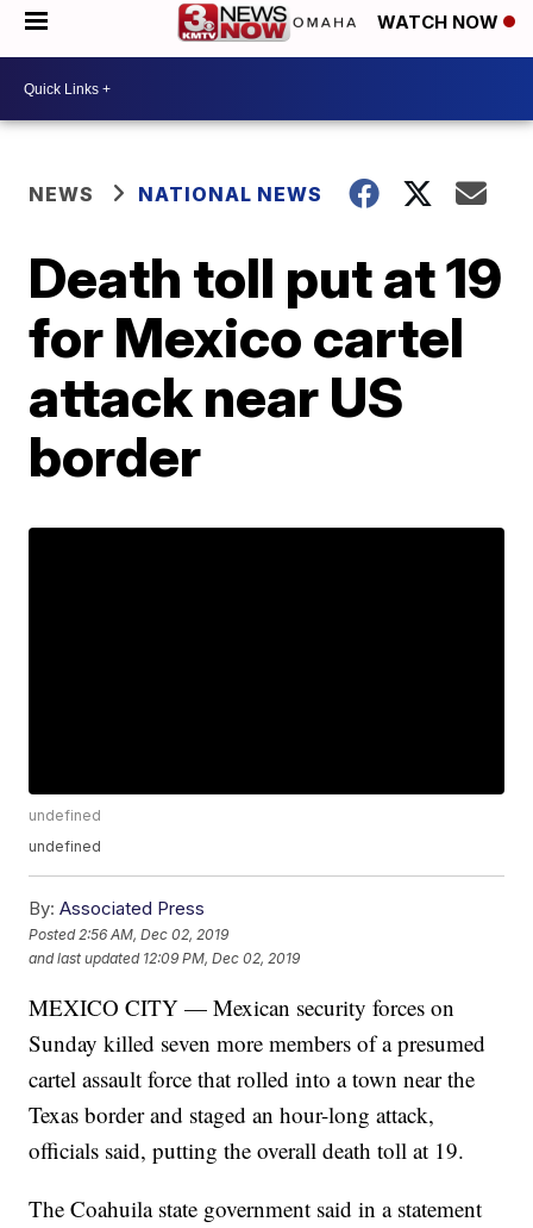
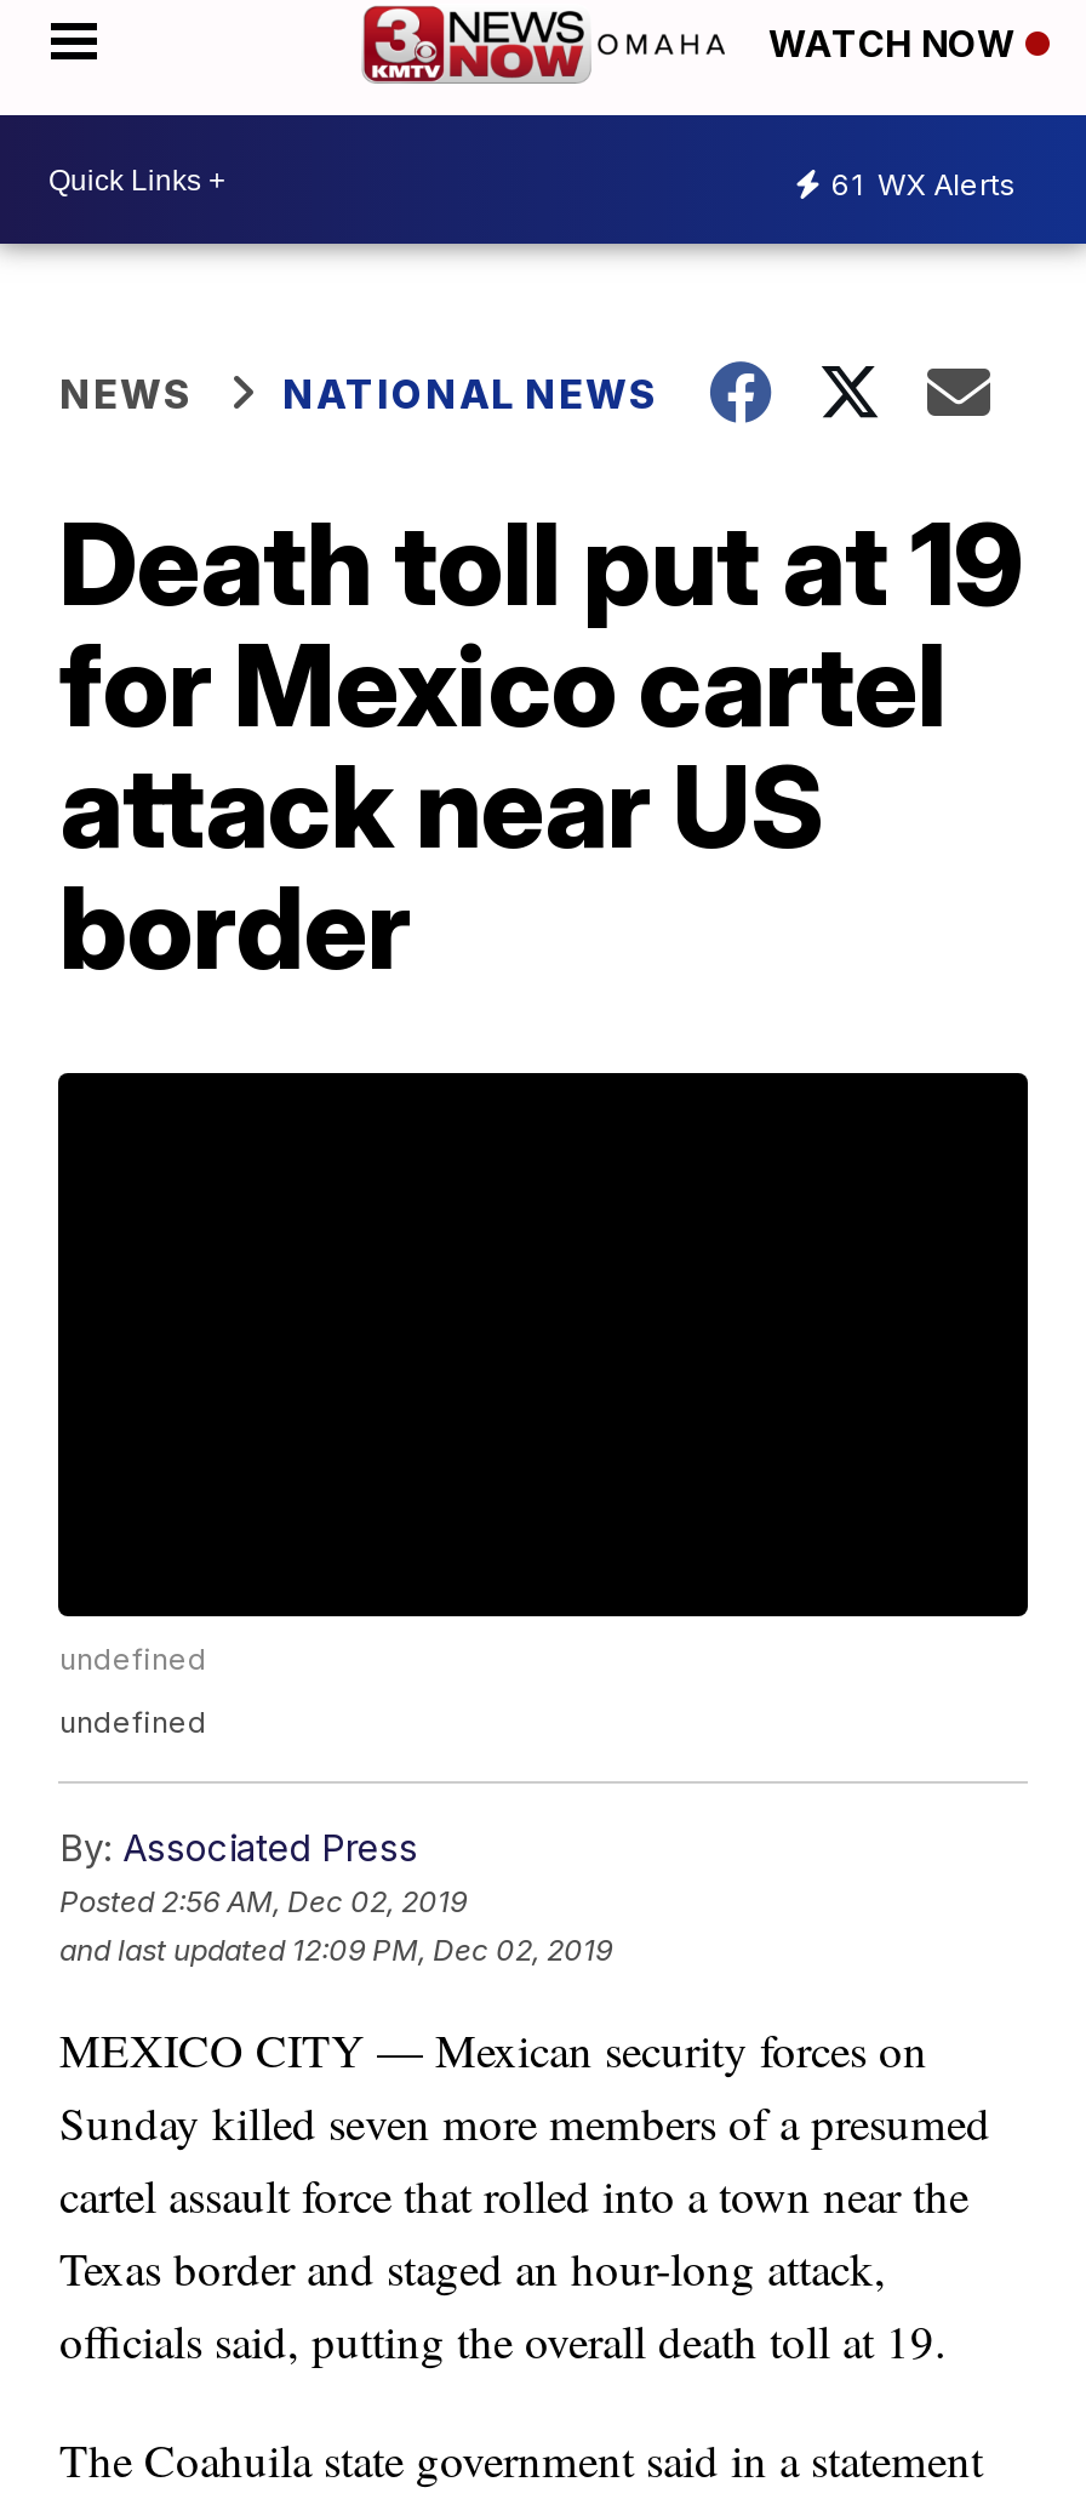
+ 61 WX Alerts
